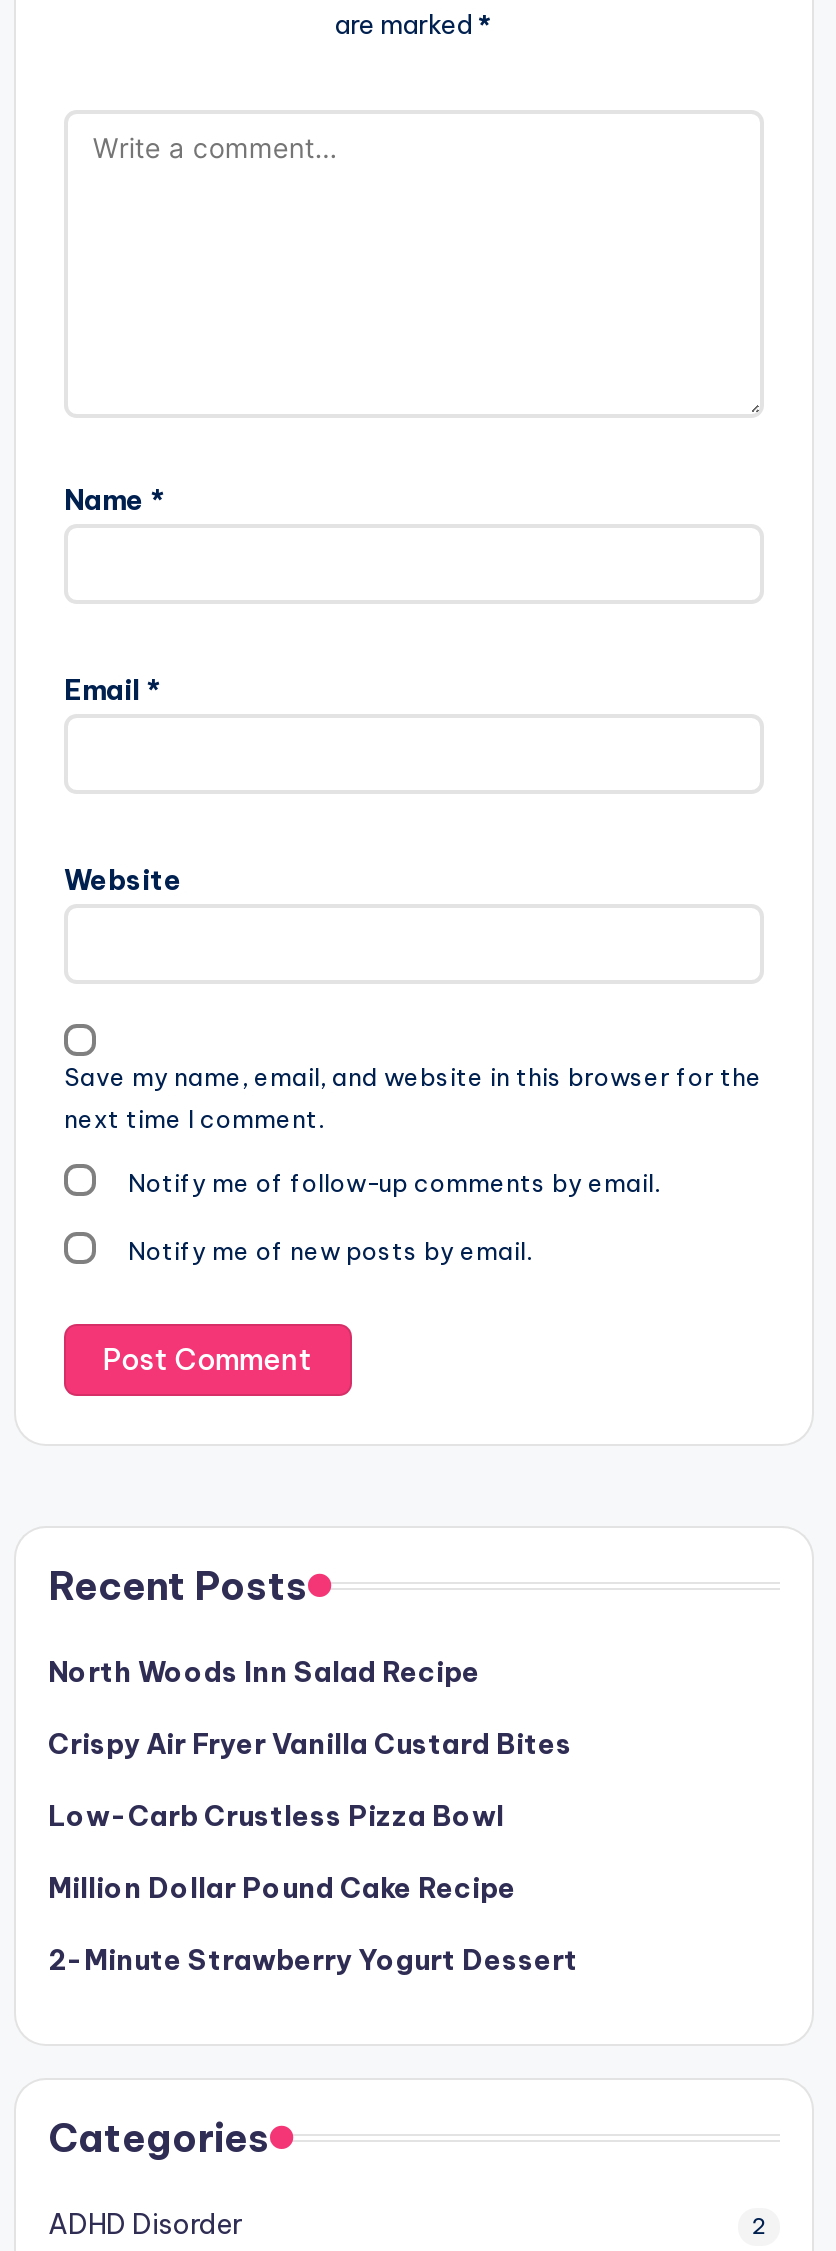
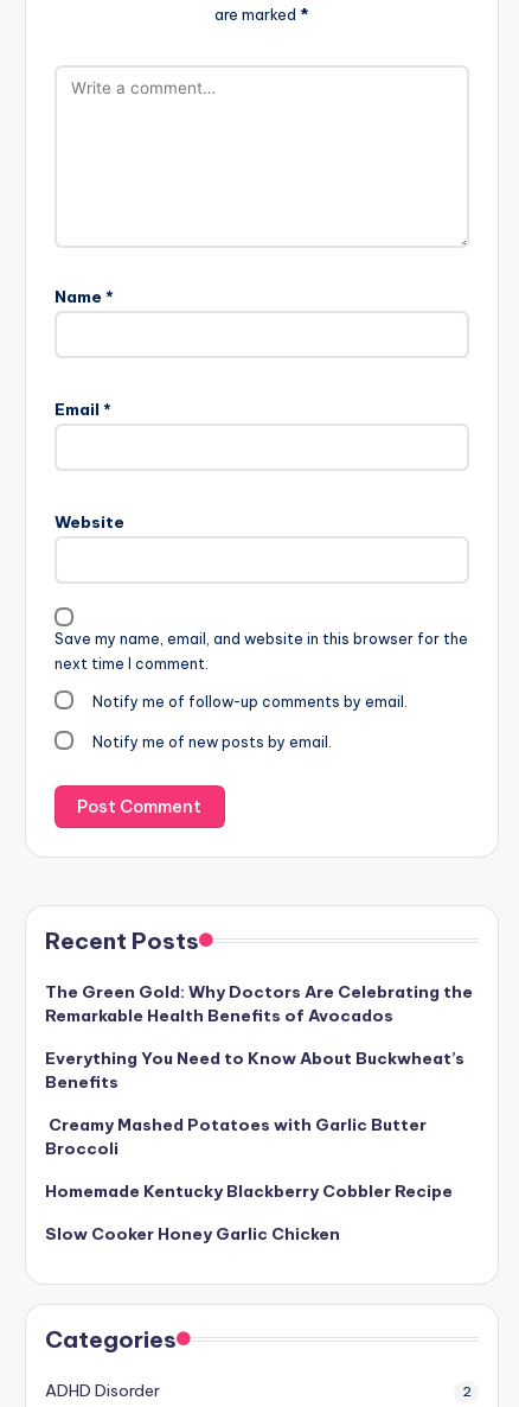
- North Woods Inn Salad Recipe
+ The Green Gold: Why Doctors Are Celebrating the
+ Remarkable Health Benefits of Avocados

- Crispy Air Fryer Vanilla Custard Bites
+ Everything You Need to Know About Buckwheat’s
+ Benefits

- Low-Carb Crustless Pizza Bowl
+ Creamy Mashed Potatoes with Garlic Butter
+ Broccoli

- Million Dollar Pound Cake Recipe
+ Homemade Kentucky Blackberry Cobbler Recipe

- 2-Minute Strawberry Yogurt Dessert
+ Slow Cooker Honey Garlic Chicken
